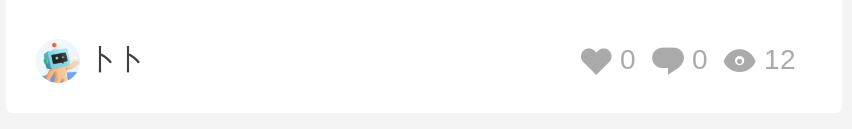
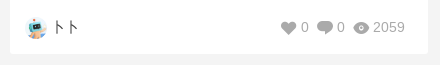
- 0 0 12
+ 0 0 2059
